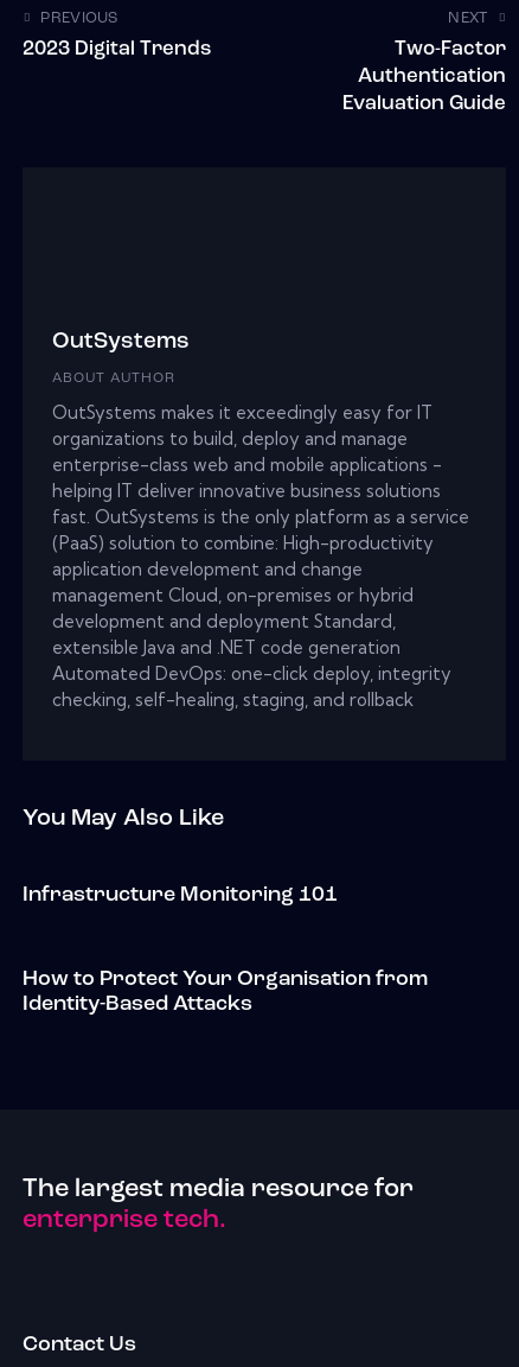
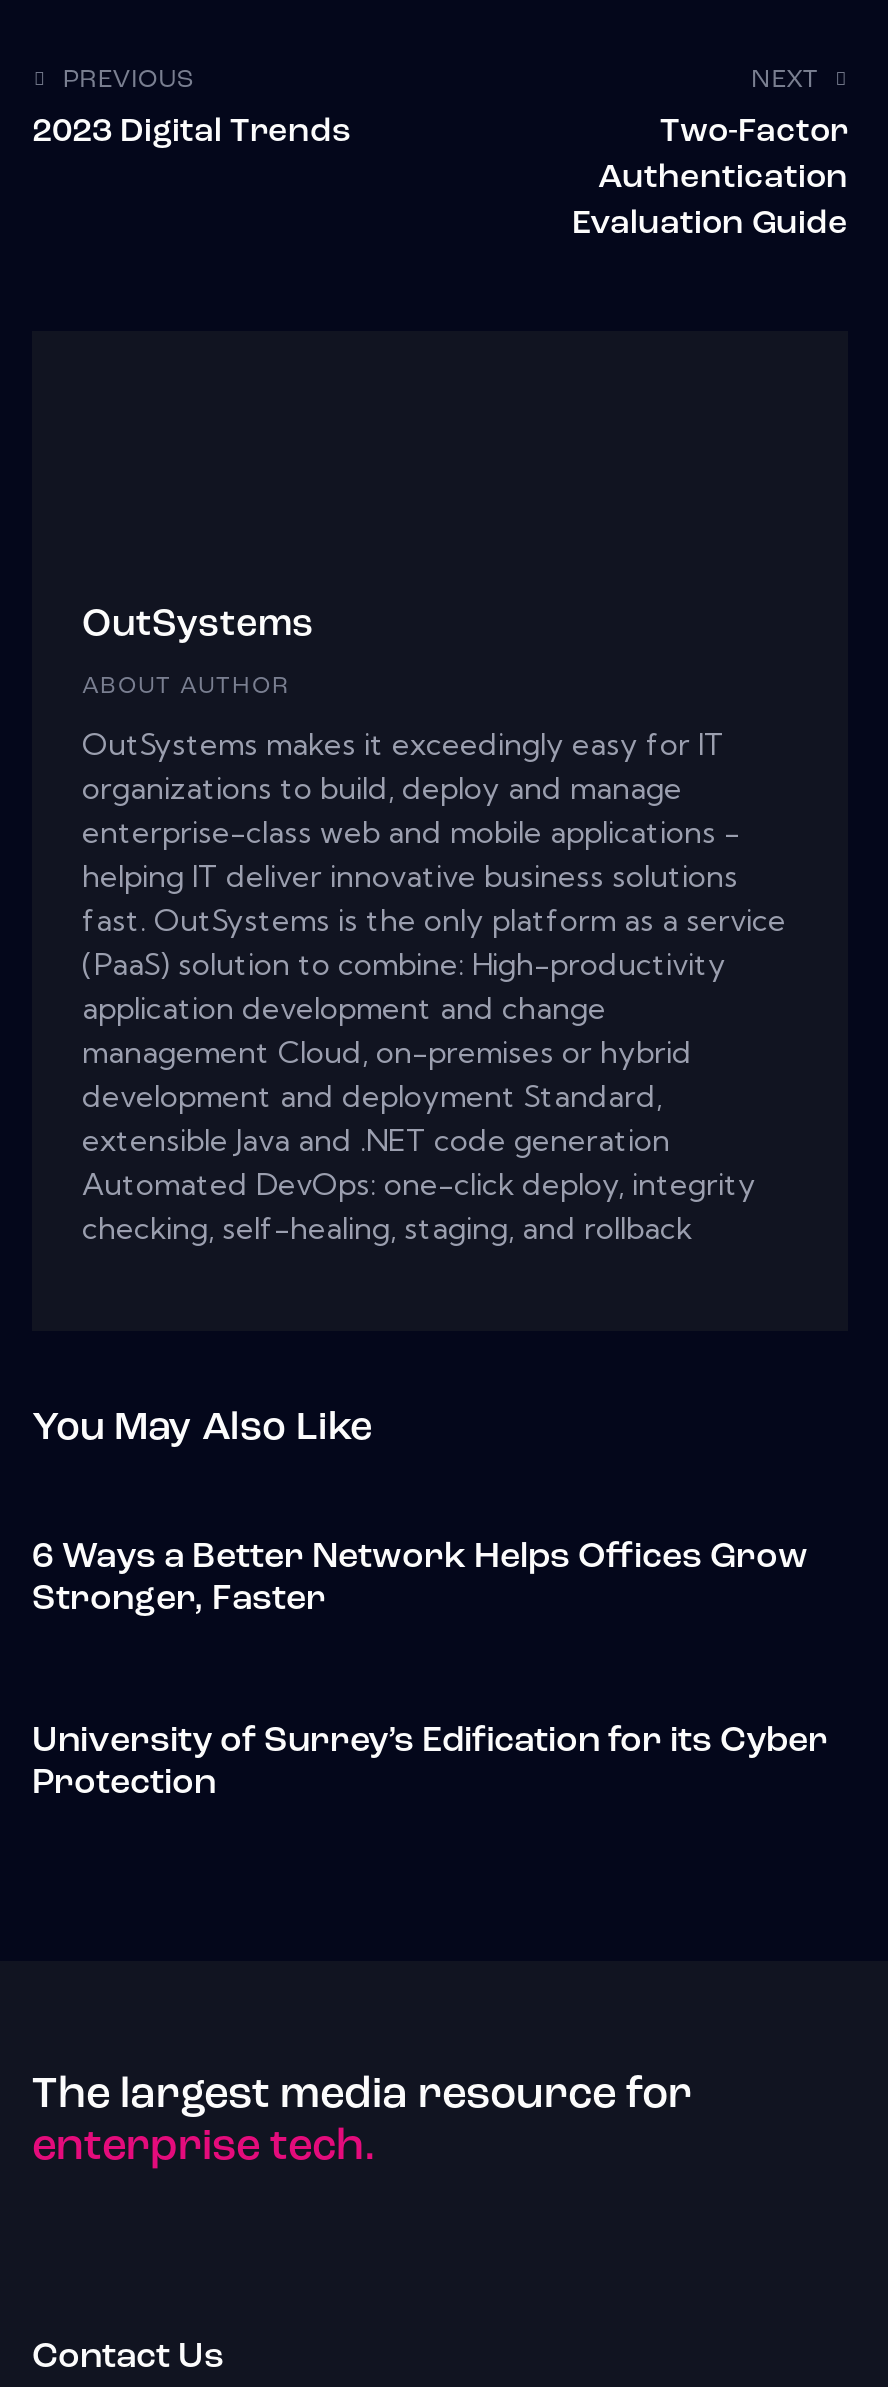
- Infrastructure Monitoring 101
+ 6 Ways a Better Network Helps Offices Grow
+ Stronger, Faster

- How to Protect Your Organisation from
- Identity-Based Attacks
+ University of Surrey’s Edification for its Cyber
+ Protection
